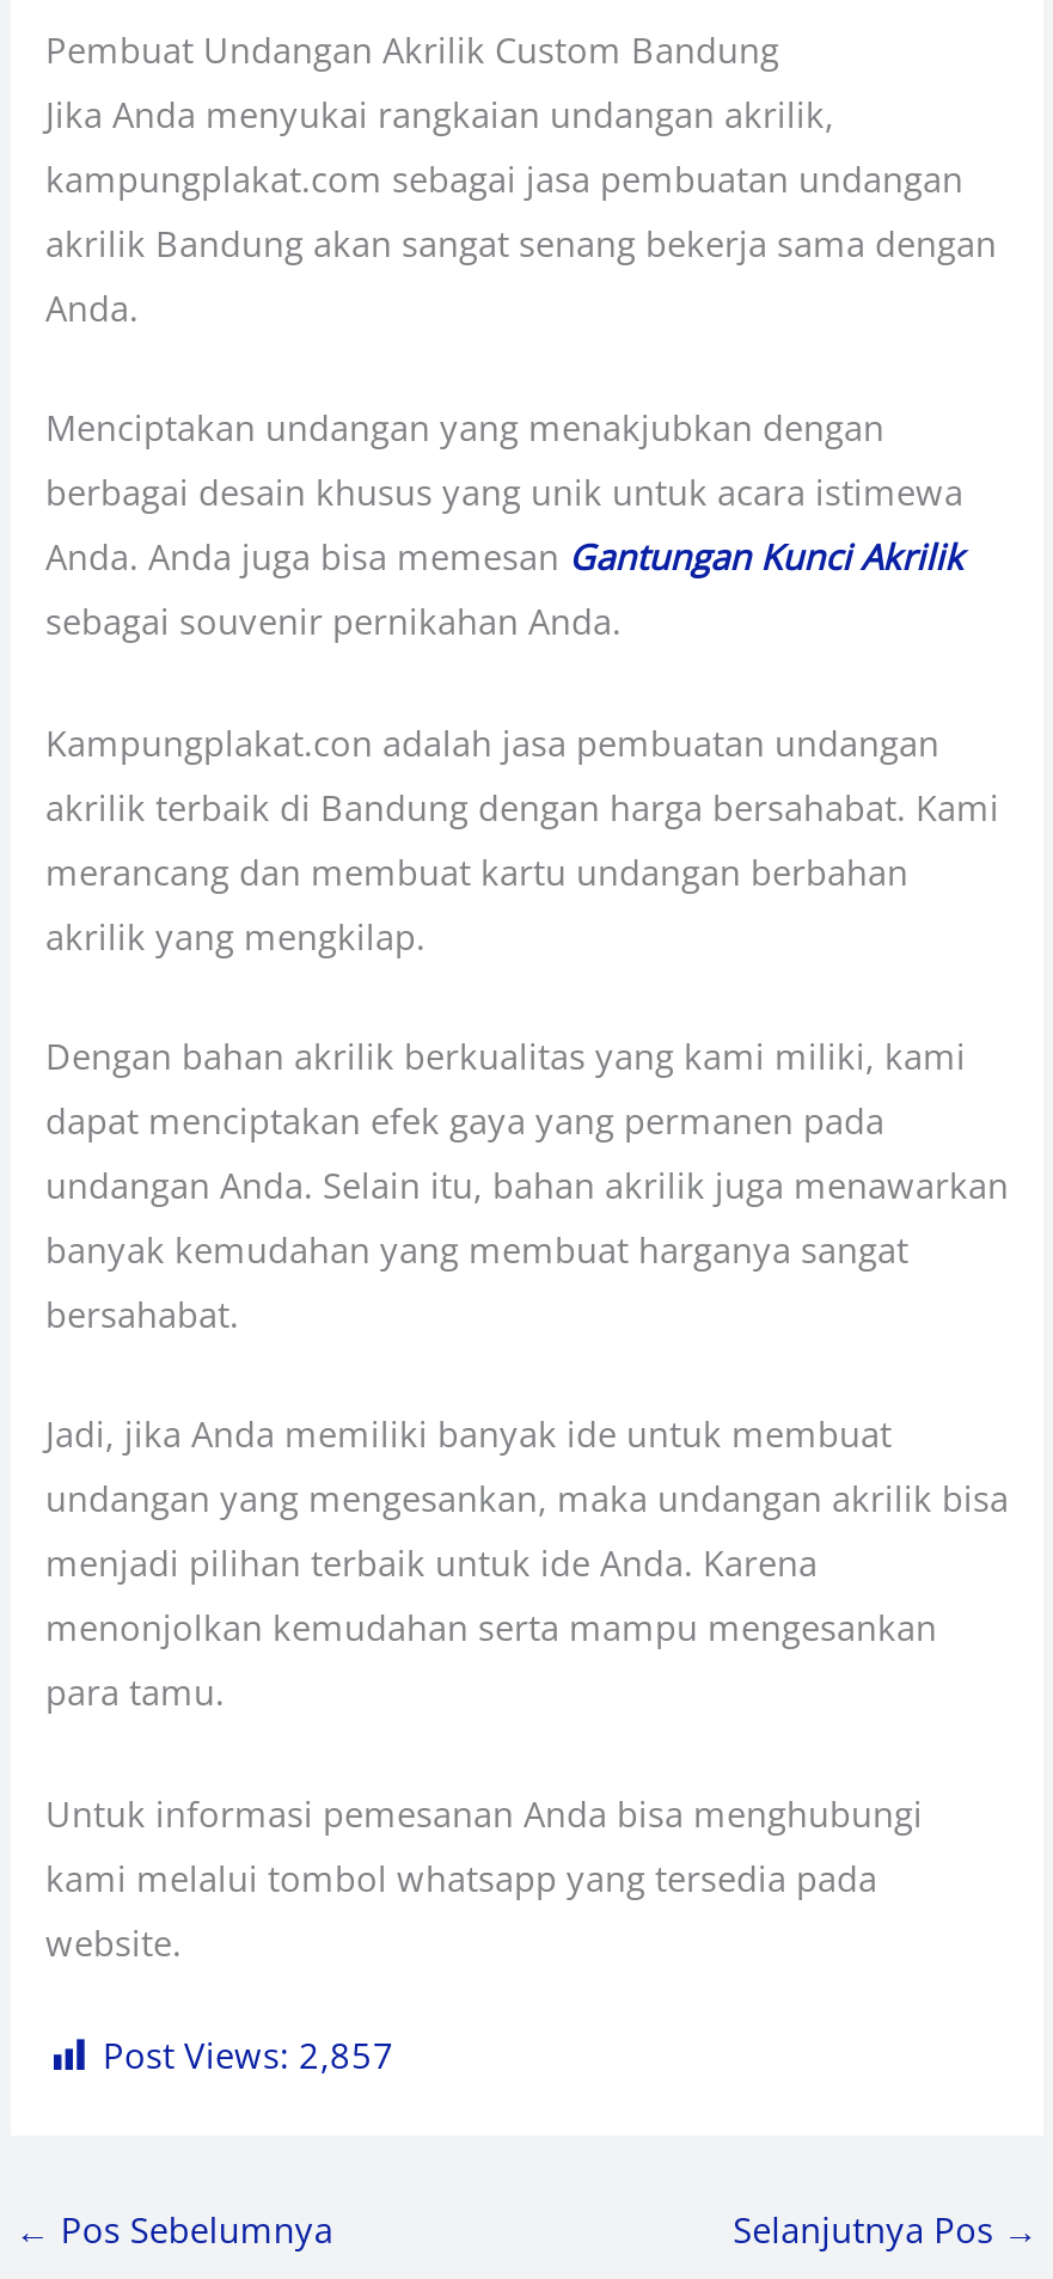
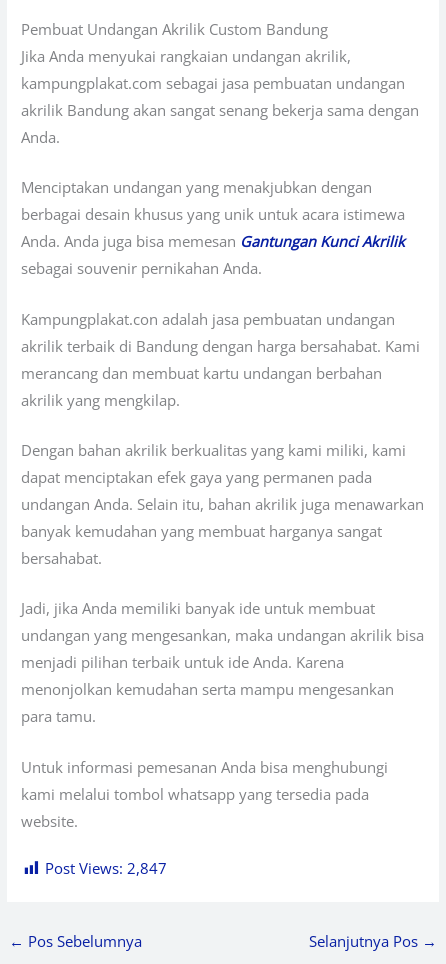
- Post Views: 2,857
+ Post Views: 2,847
